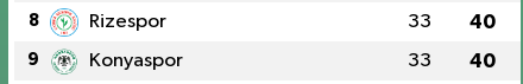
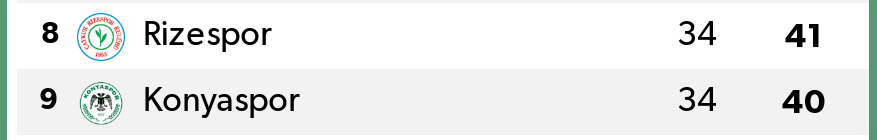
- 33
+ 34

- 40
+ 41

- 33 40
+ 34 40
